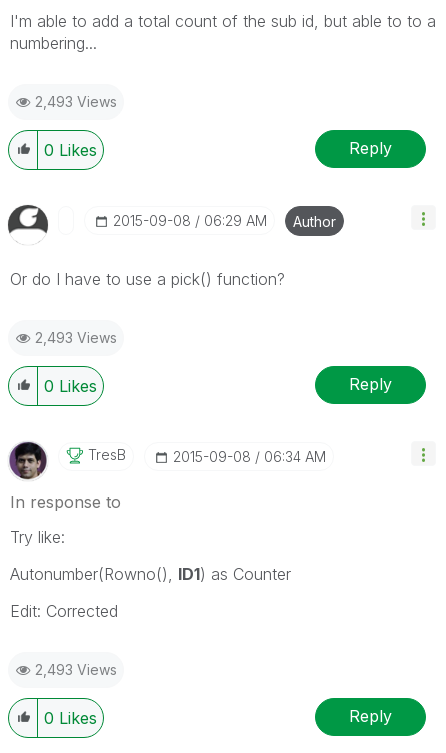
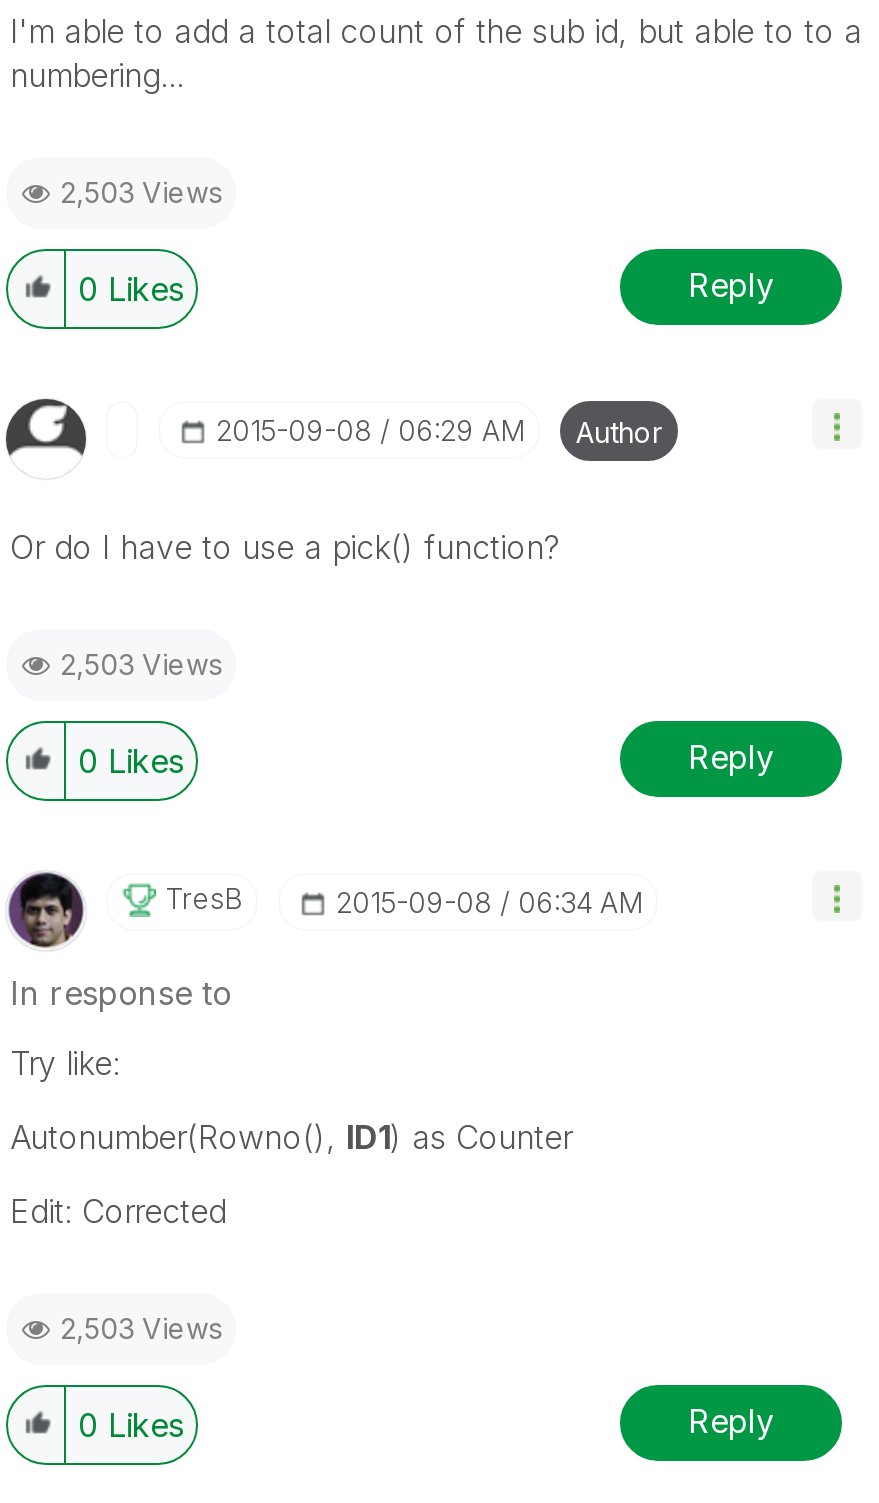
- 2,493 Views
+ 2,503 Views

- 2,493 Views
+ 2,503 Views

- 2,493 Views
+ 2,503 Views
